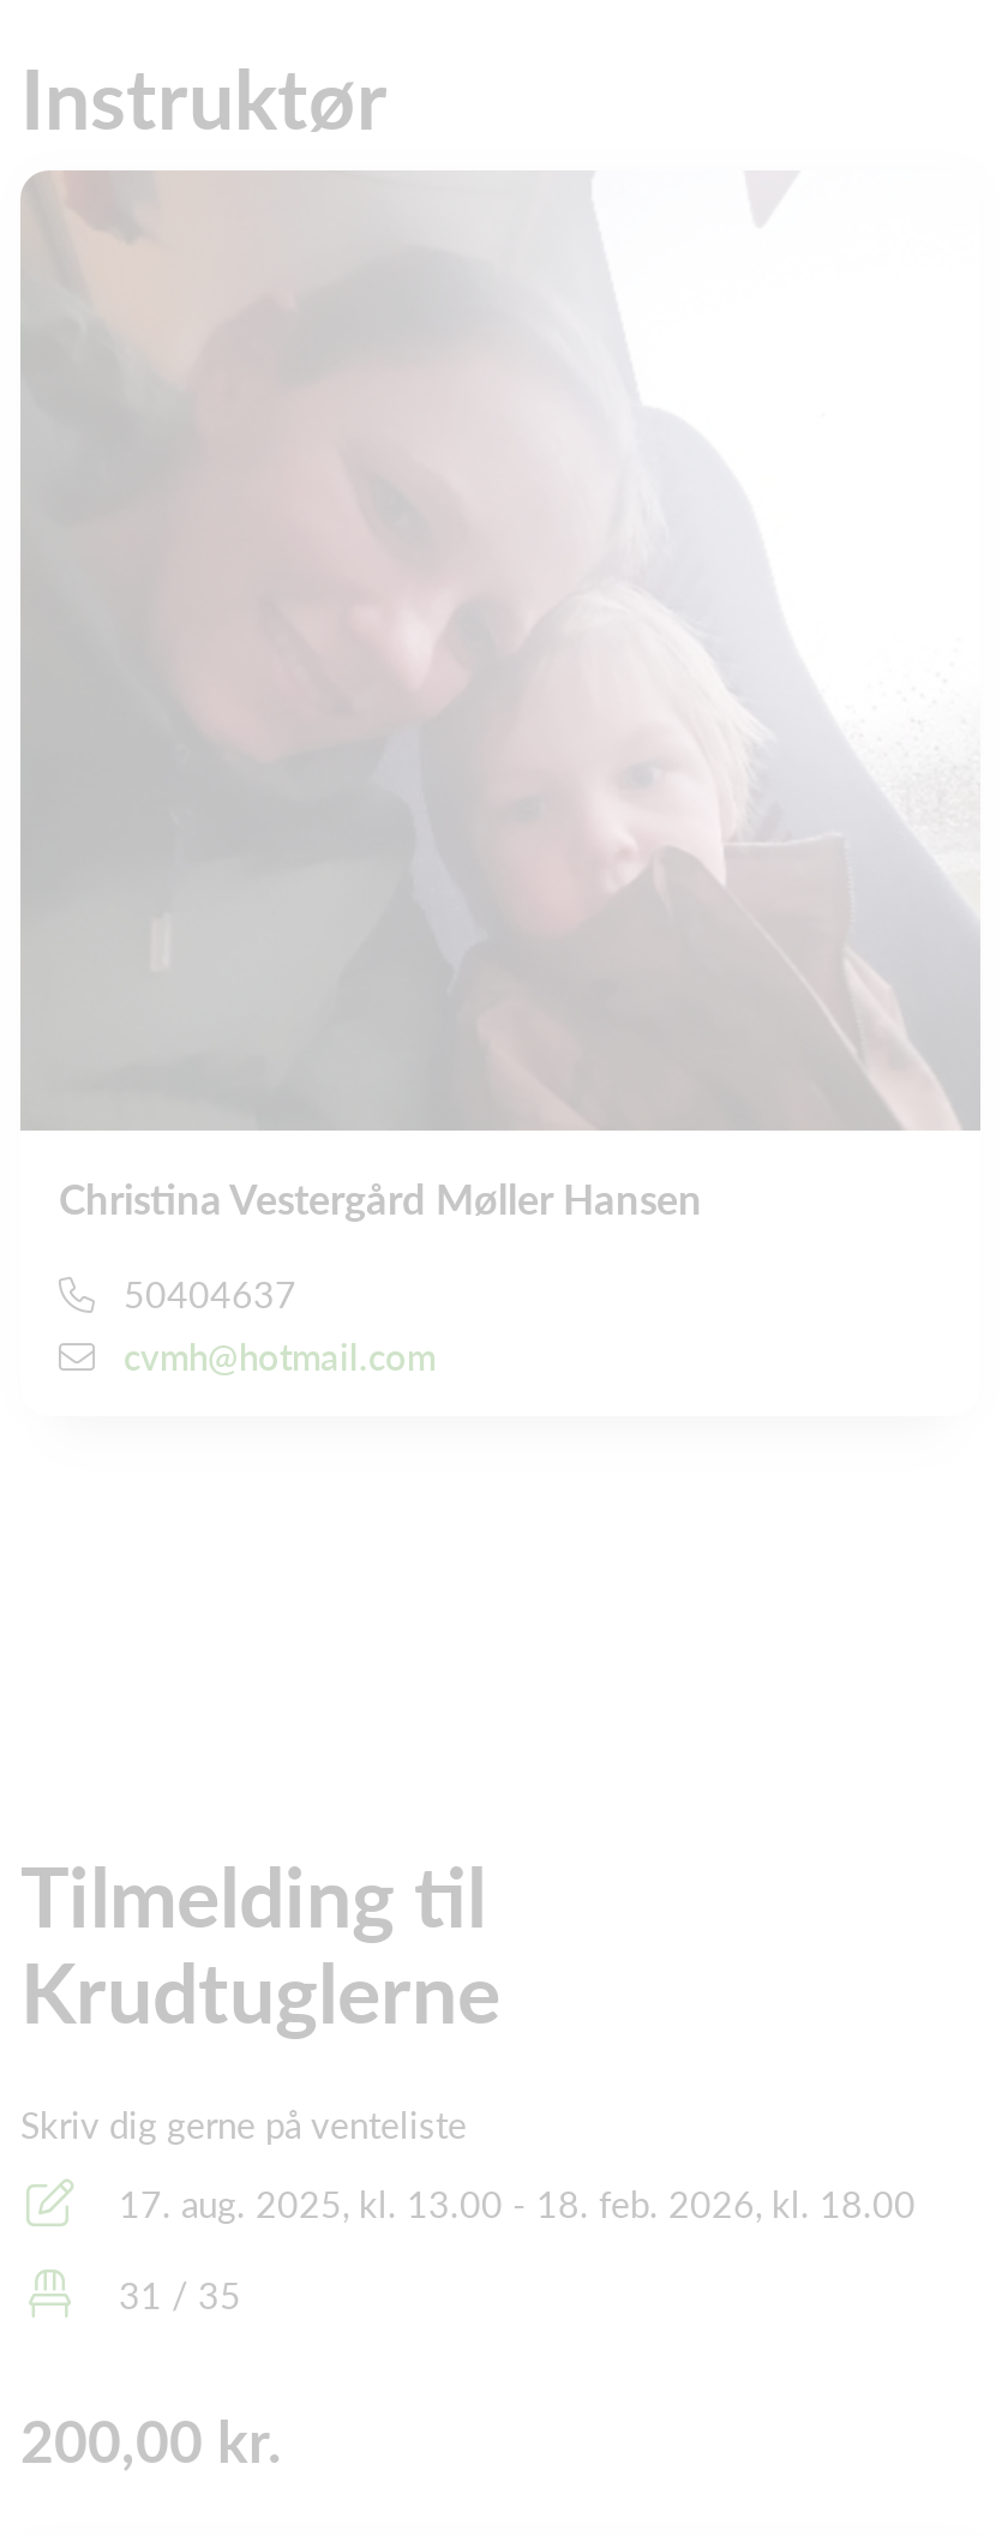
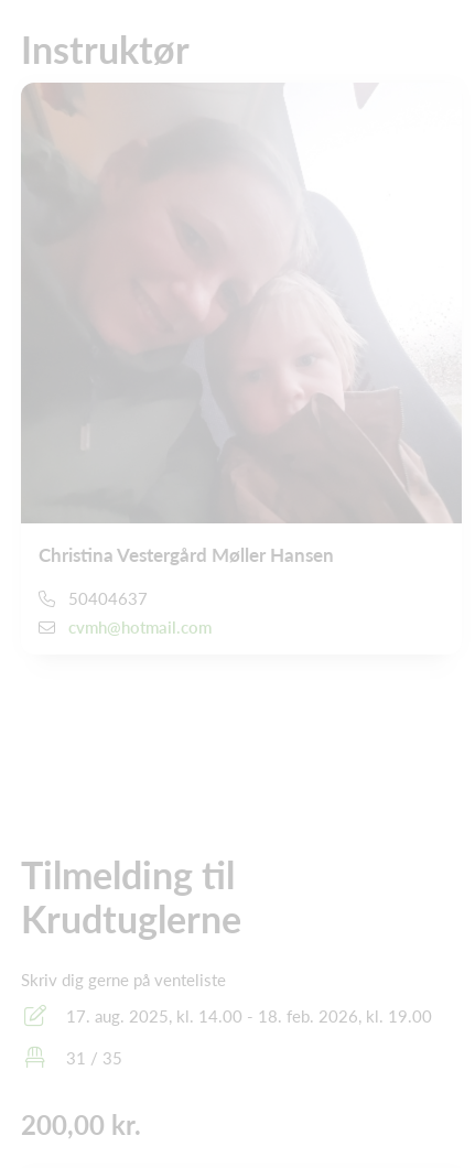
- 17. aug. 2025, kl. 13.00 - 18. feb. 2026, kl. 18.00
+ 17. aug. 2025, kl. 14.00 - 18. feb. 2026, kl. 19.00
